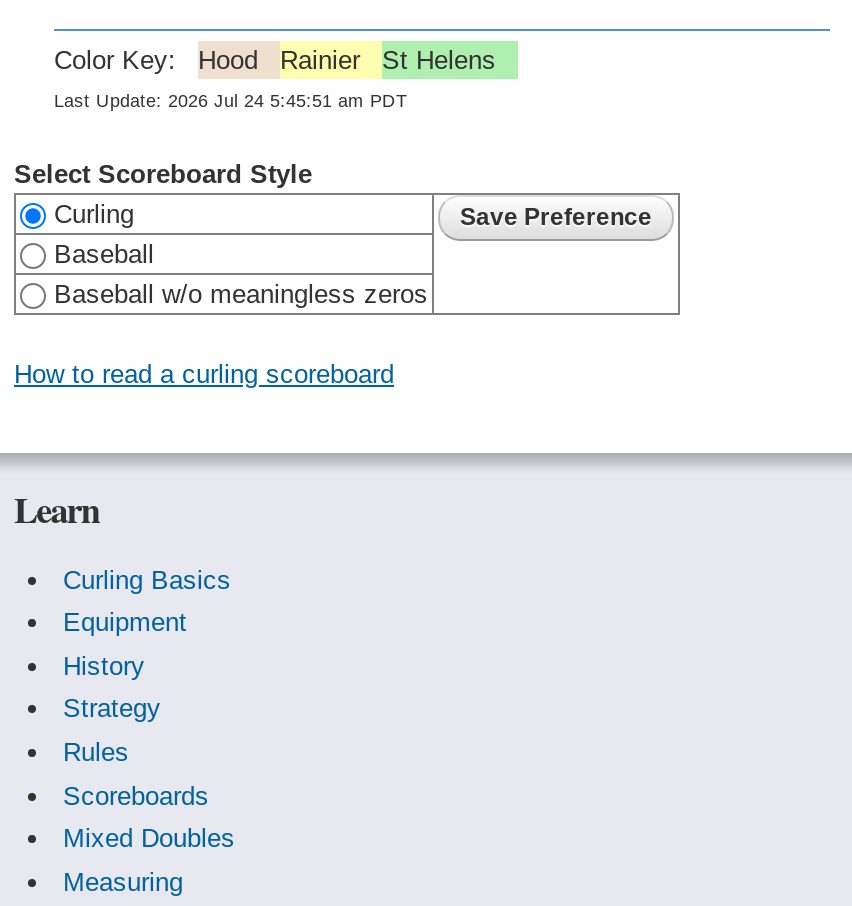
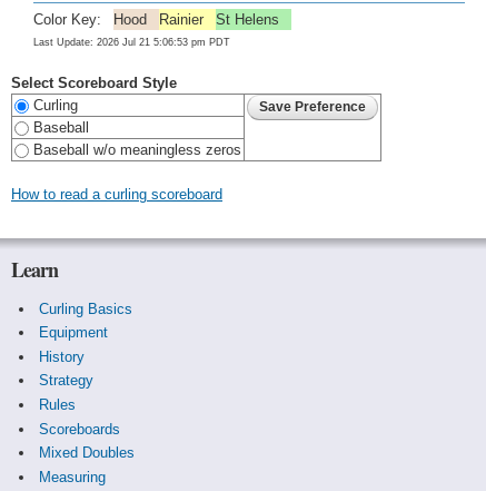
- Last Update: 2026 Jul 24 5:45:51 am PDT
+ Last Update: 2026 Jul 21 5:06:53 pm PDT
